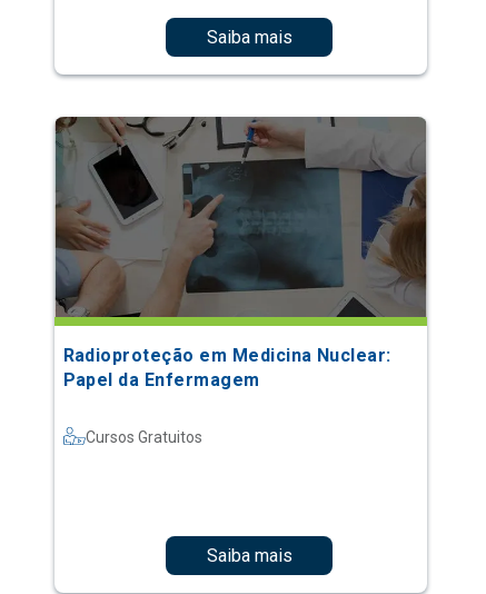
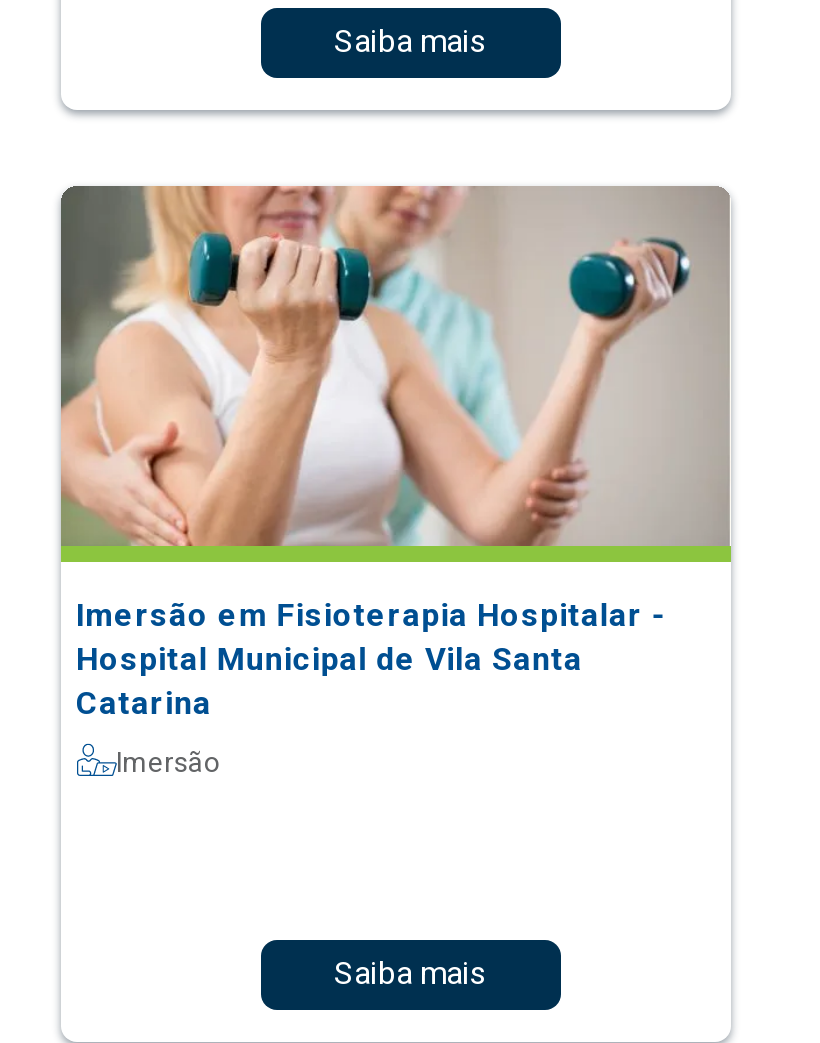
- [image]
- Radioproteção em Medicina Nuclear:
- Papel da Enfermagem
+ [image]
+ Imersão em Fisioterapia Hospitalar -
+ Hospital Municipal de Vila Santa
+ Catarina

- Cursos Gratuitos
+ Imersão
